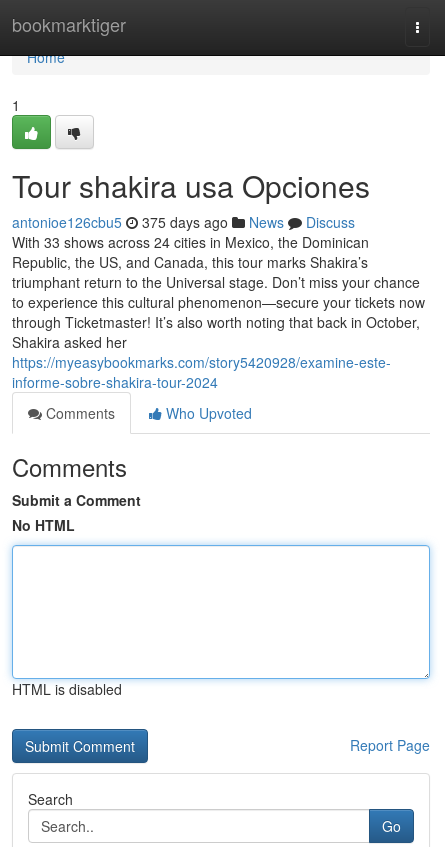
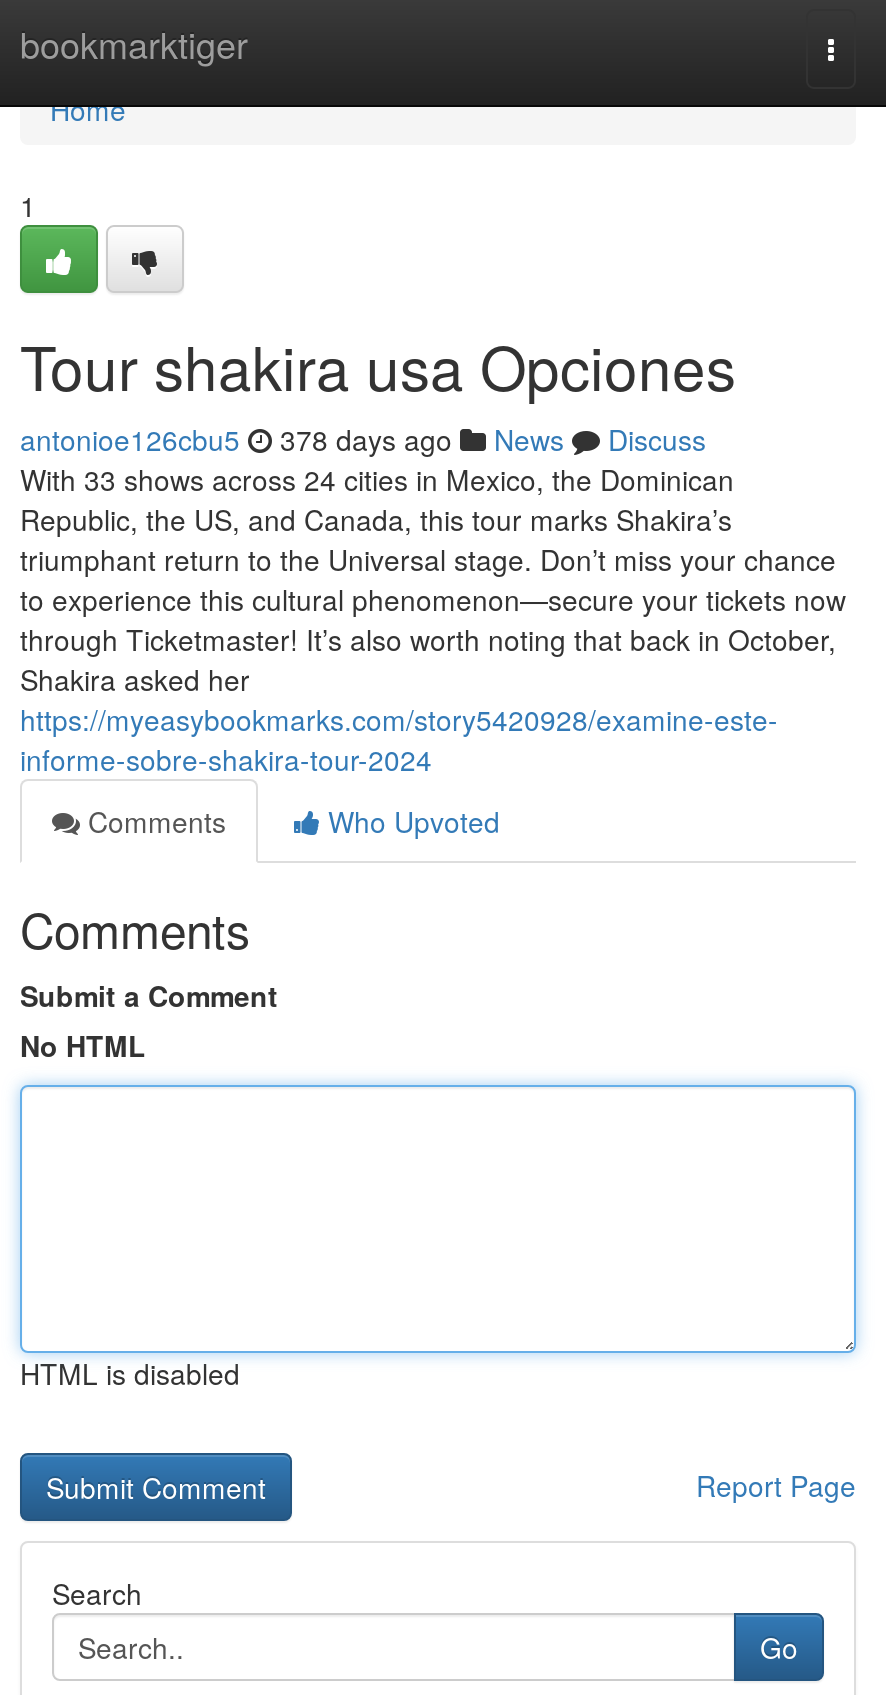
- antonioe126cbu5 375 days ago News Discuss
+ antonioe126cbu5 378 days ago News Discuss
